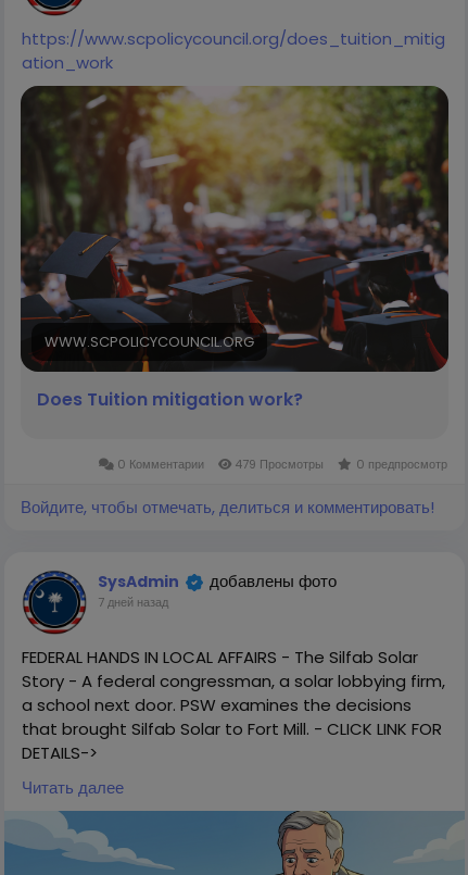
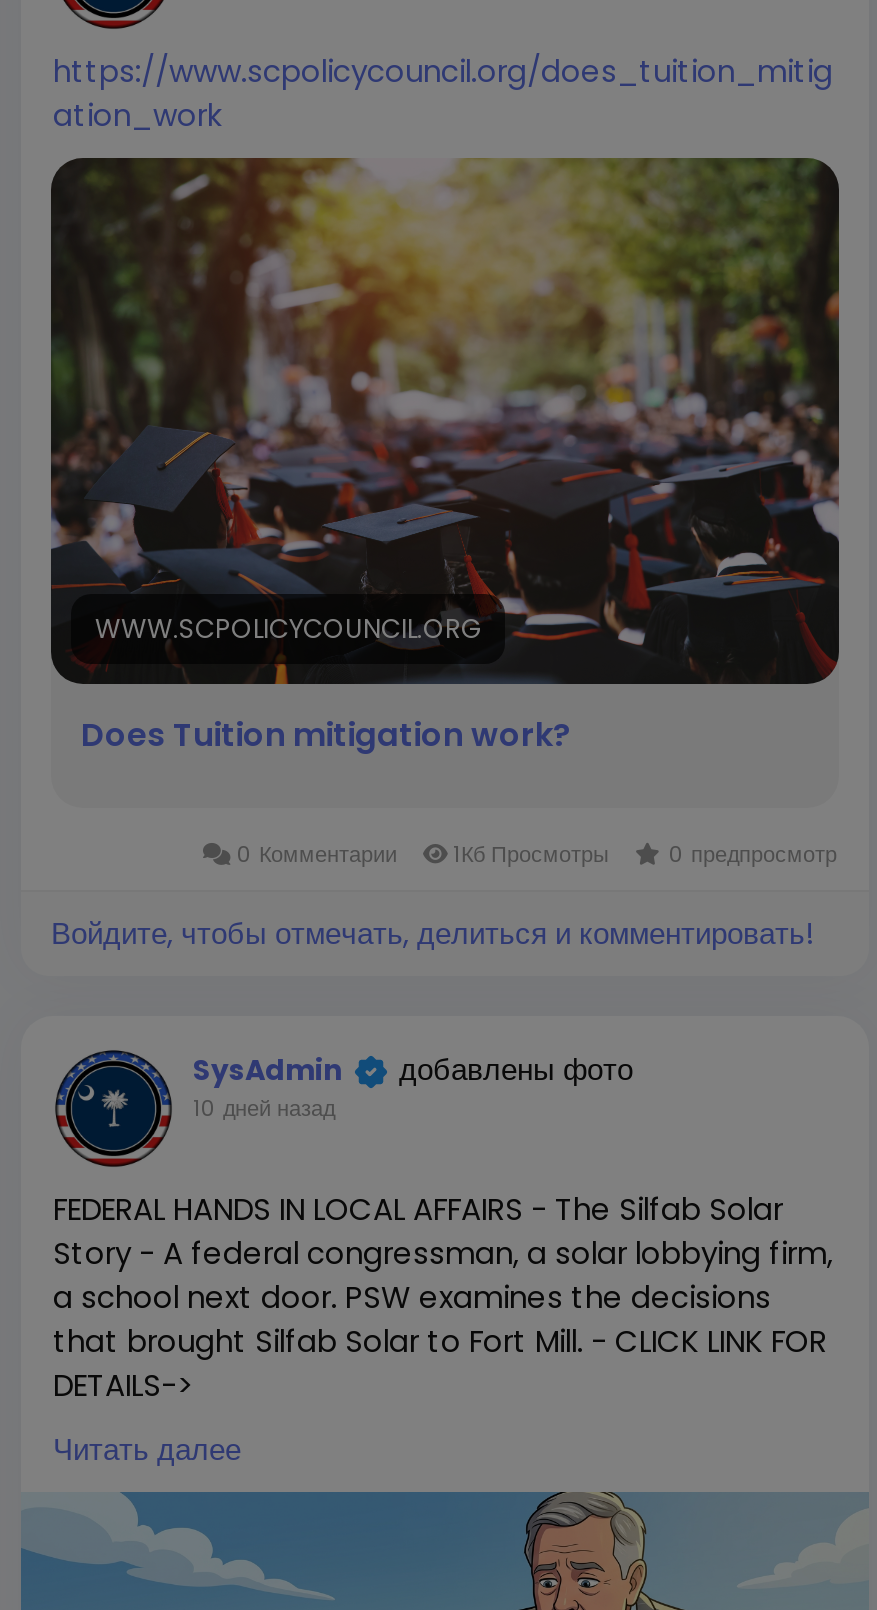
- 0 Комментарии 479 Просмотры 0 предпросмотр
+ 0 Комментарии 1Кб Просмотры 0 предпросмотр

- 7 дней назад
+ 10 дней назад
